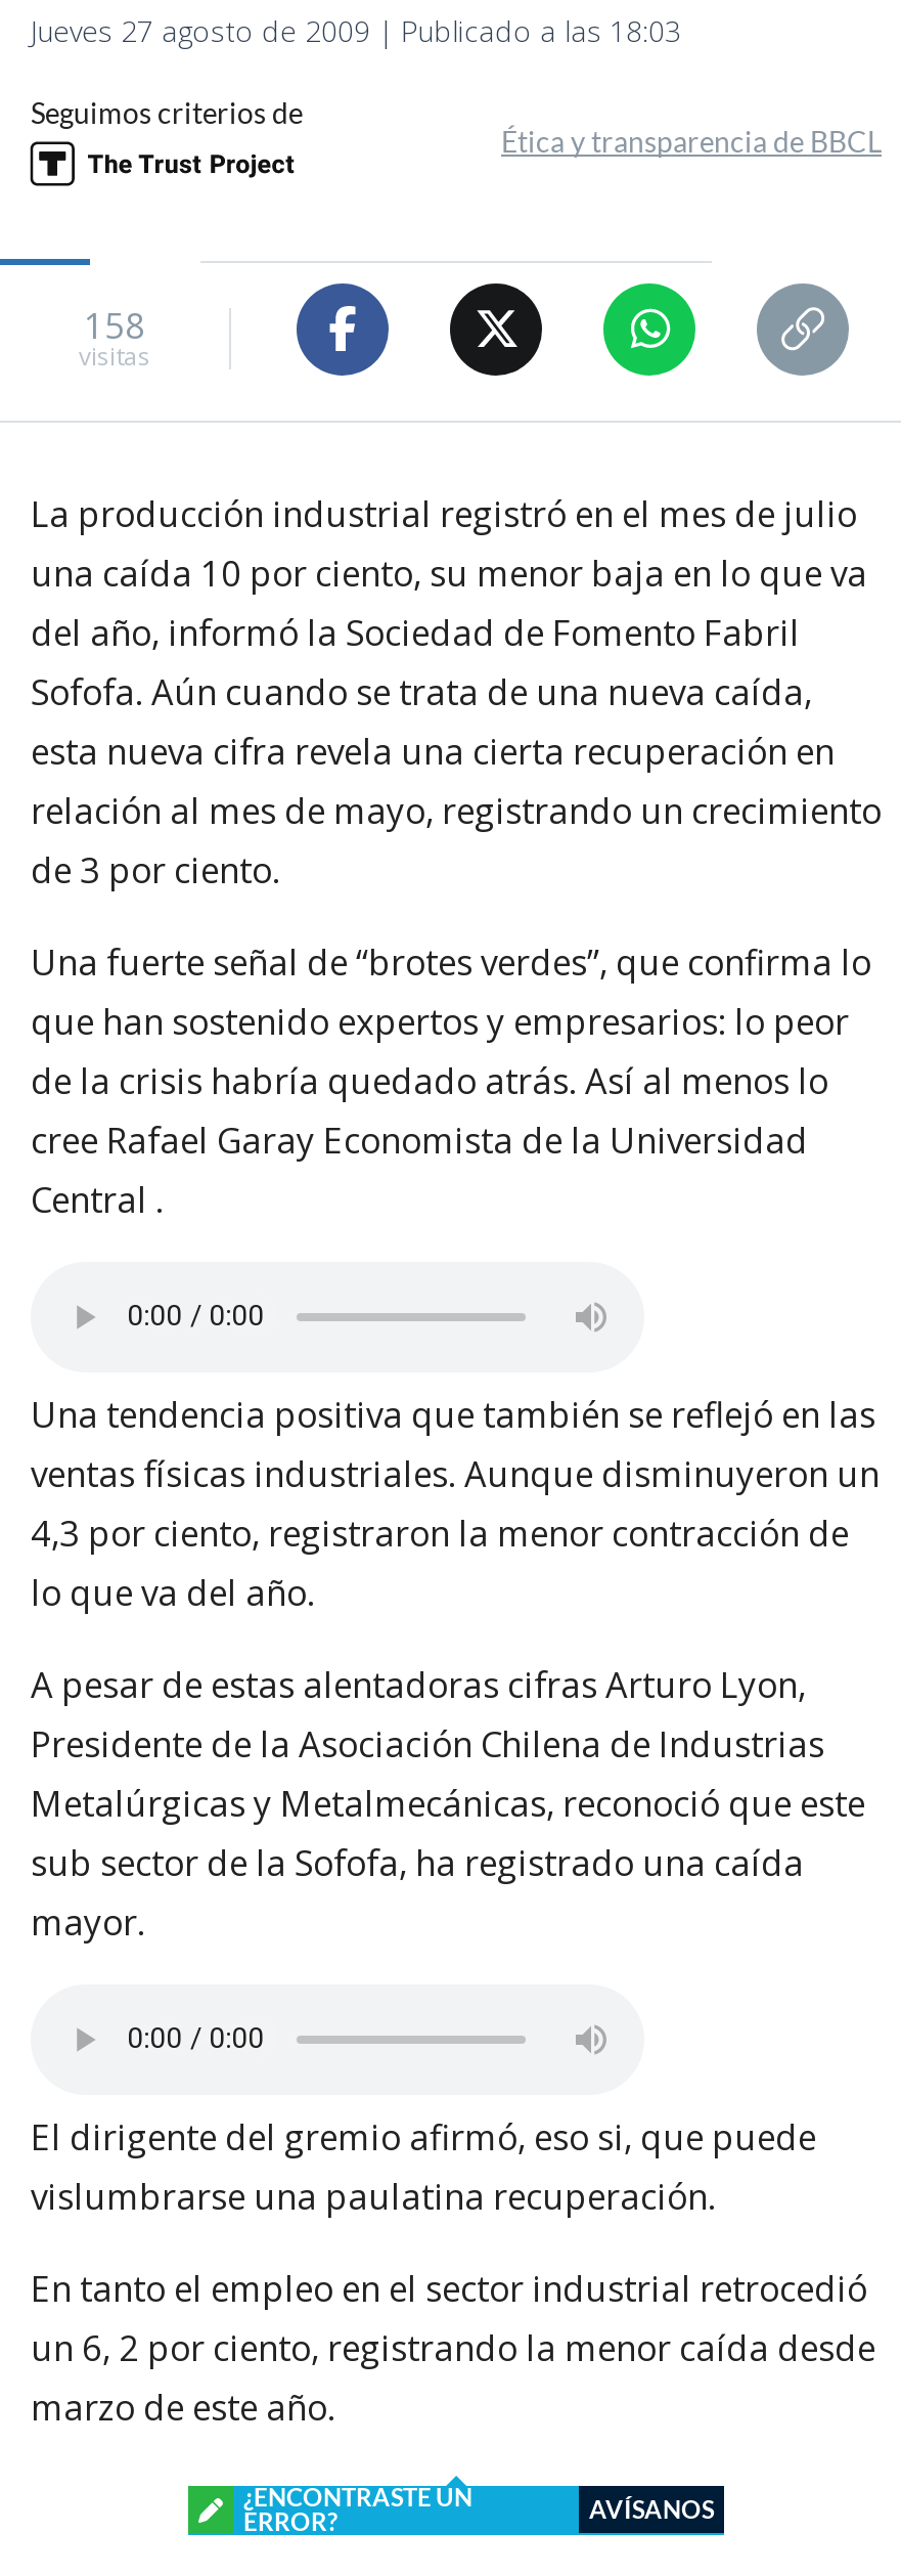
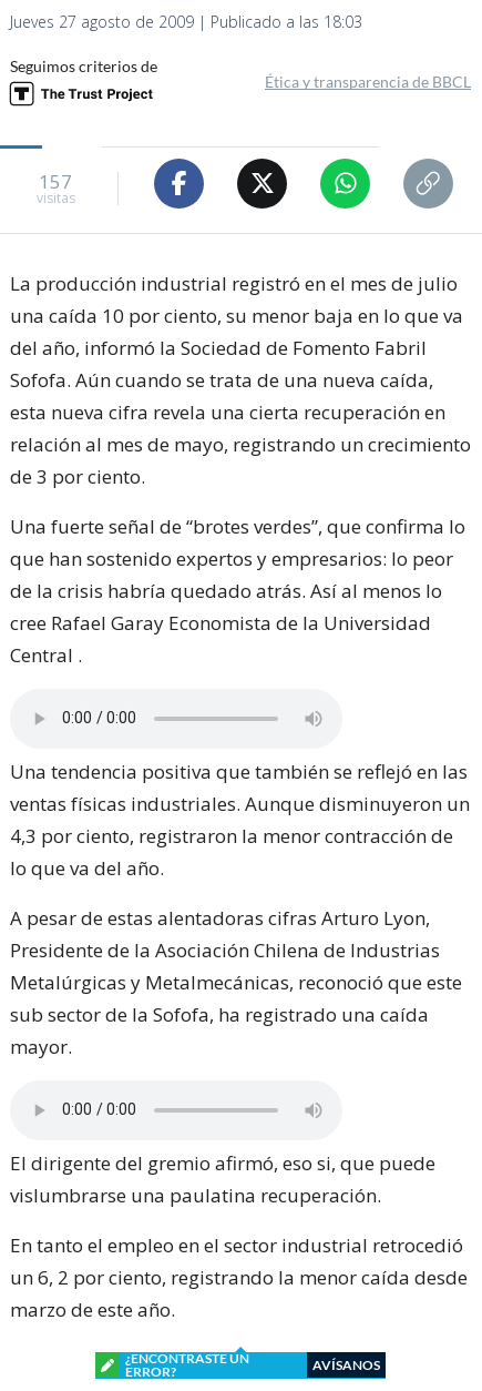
- 158
+ 157
